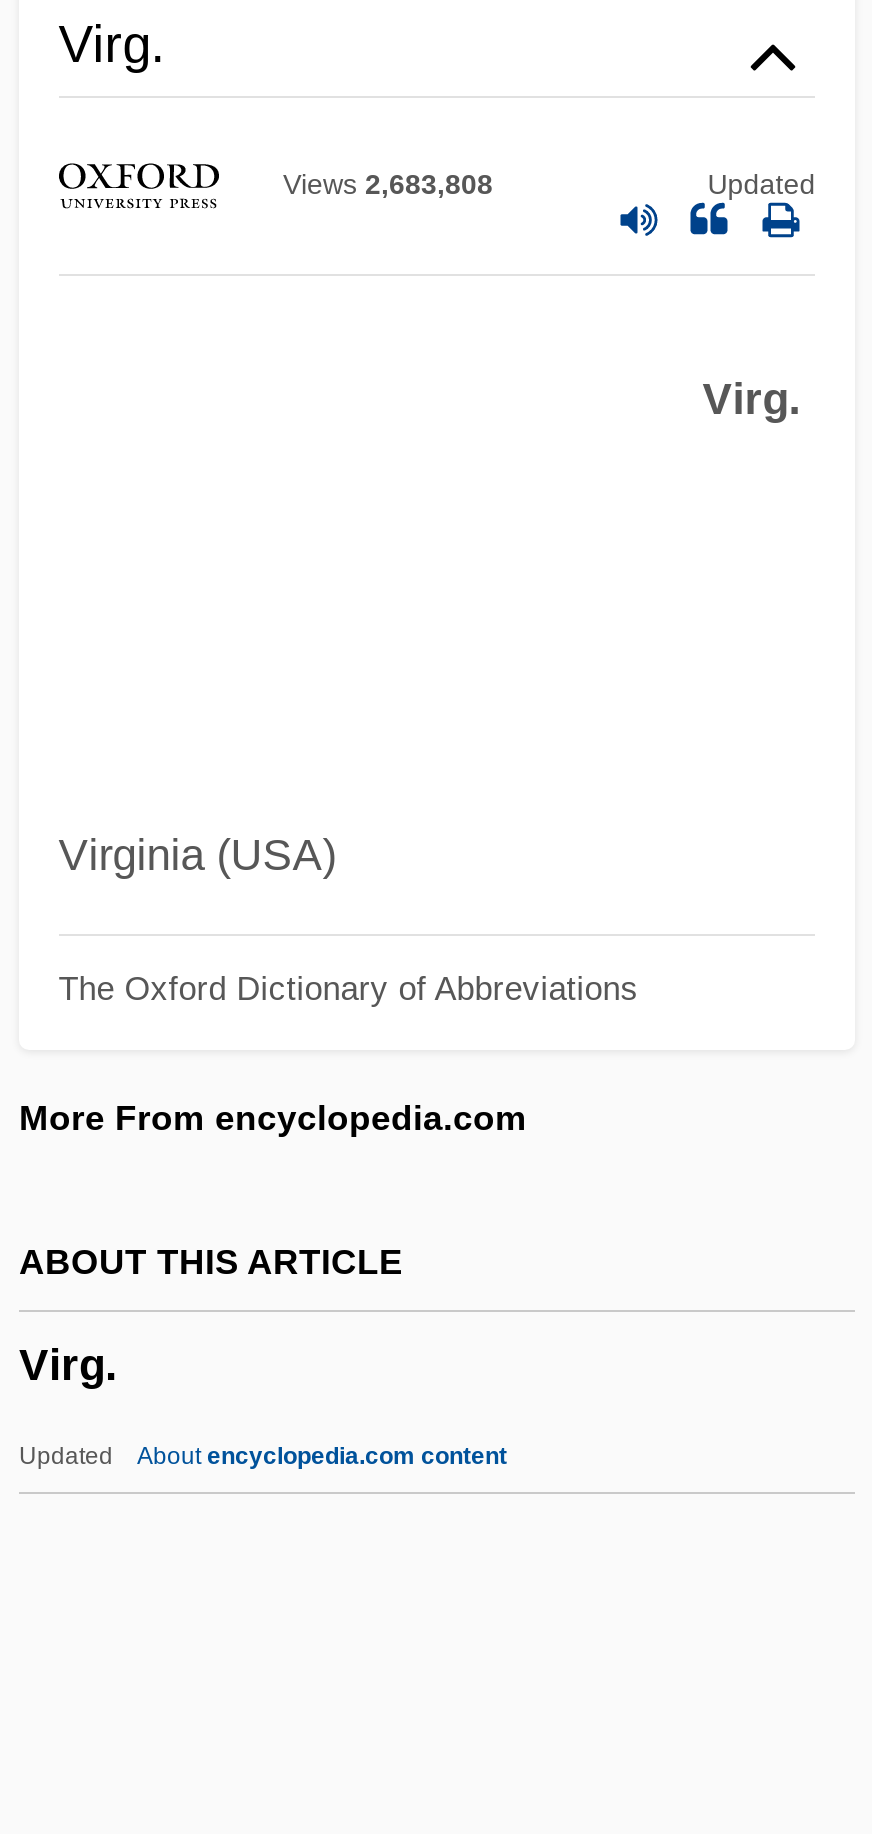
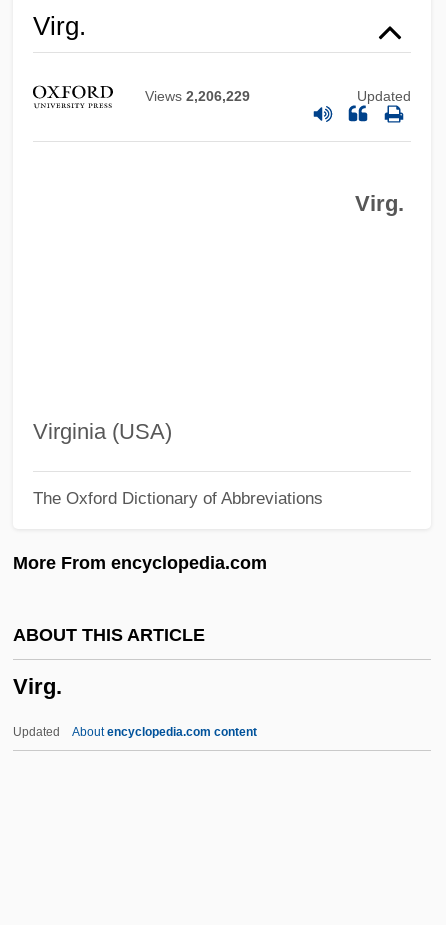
- Views 2,683,808
+ Views 2,206,229
